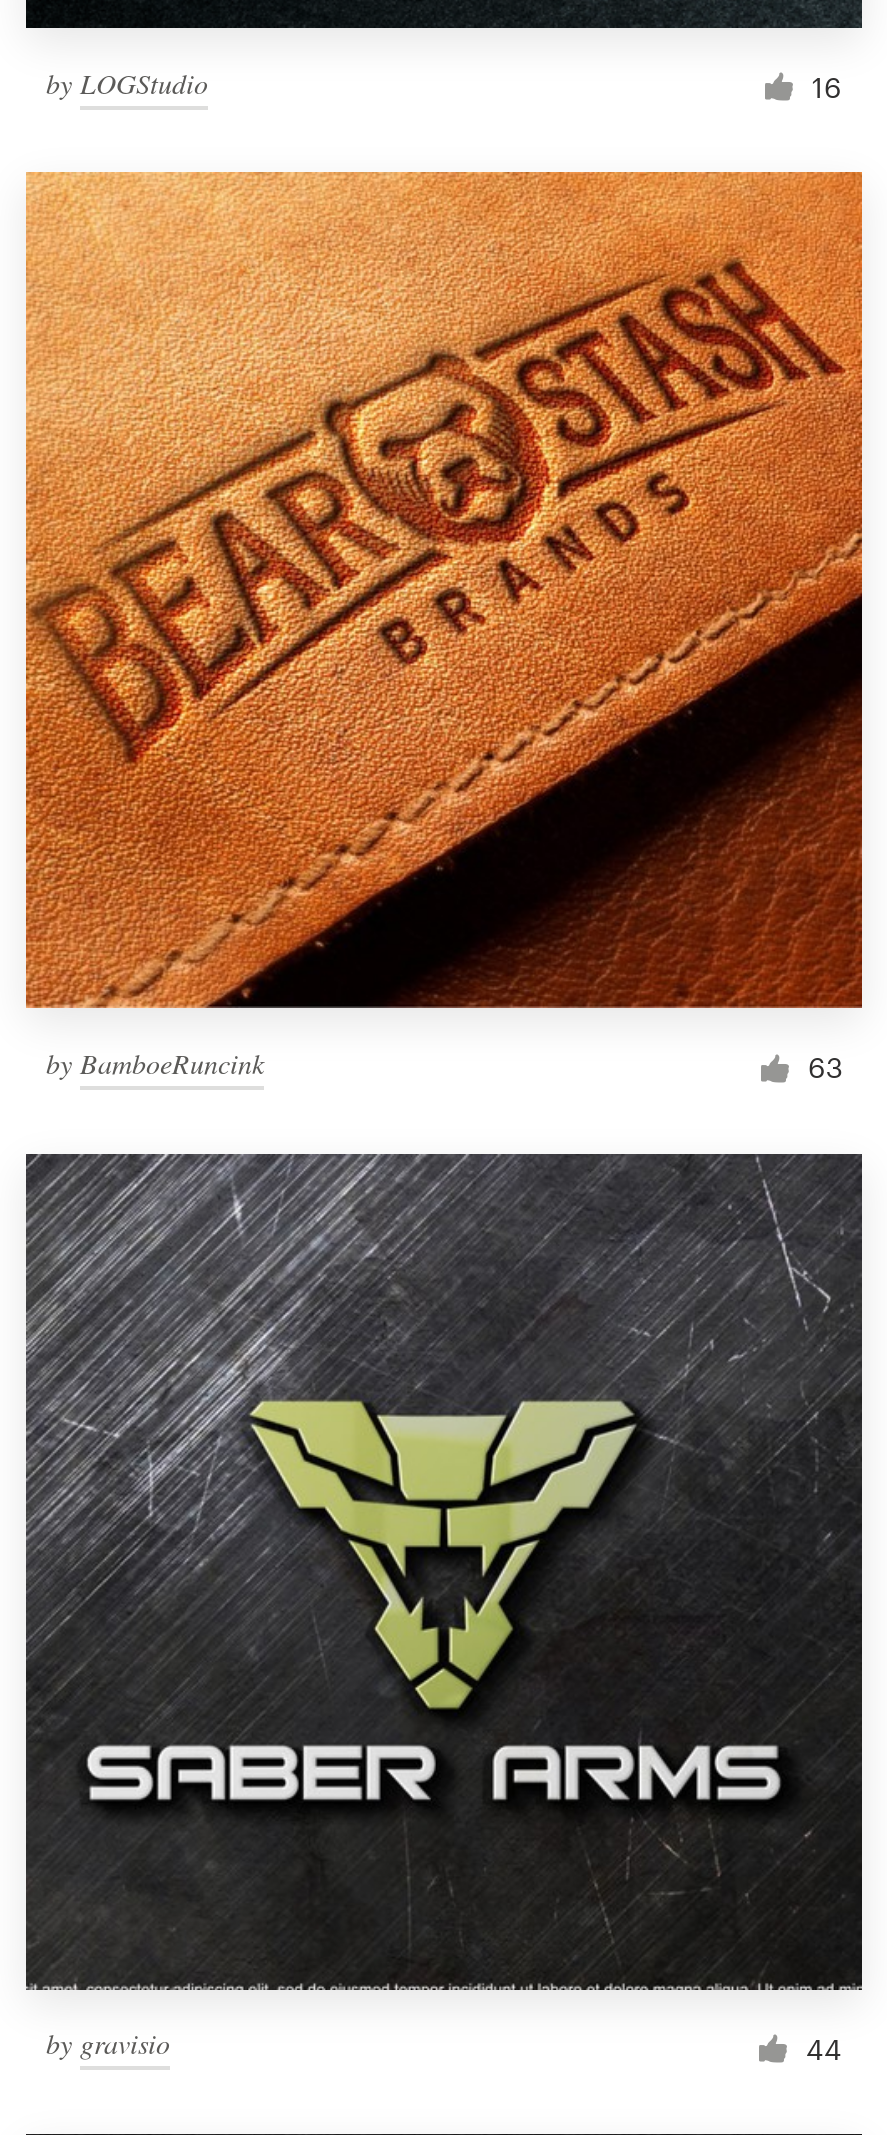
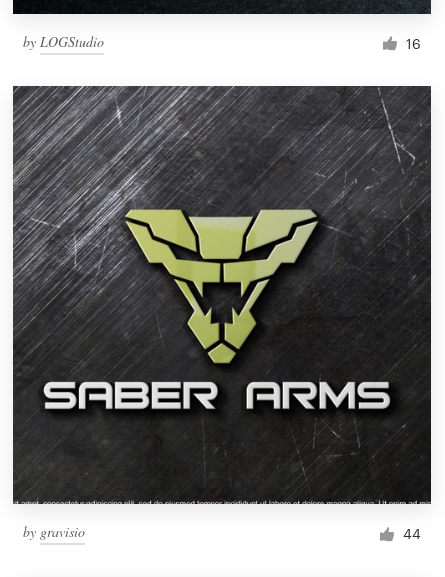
- [image]
- by BamboeRuncink
- 63
